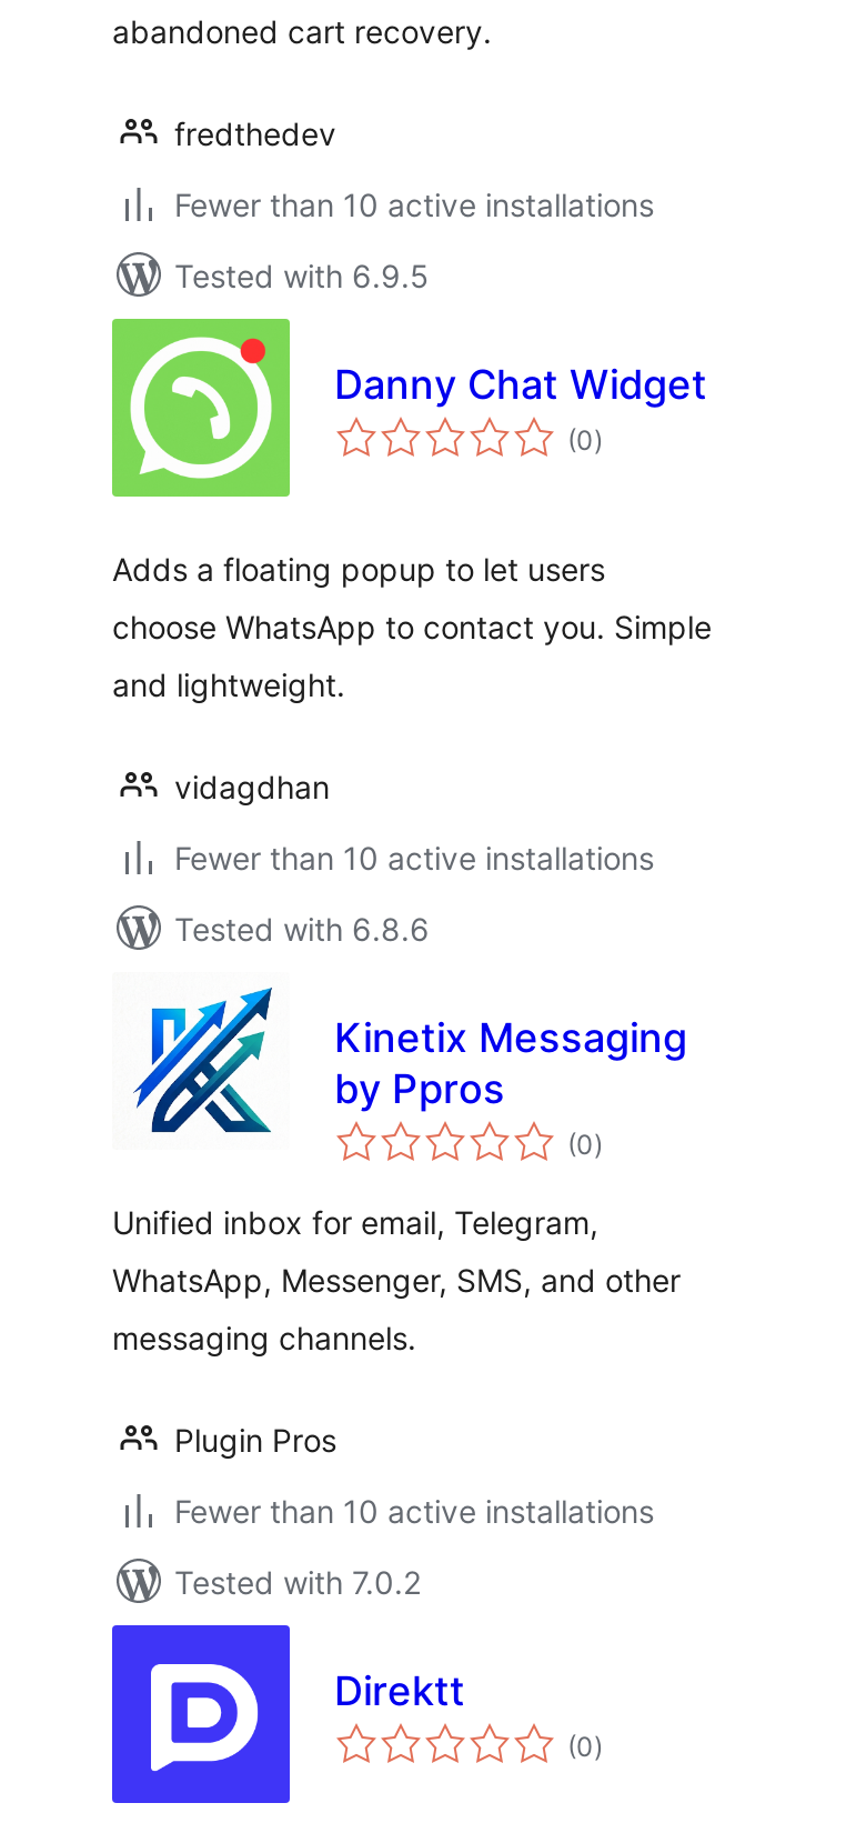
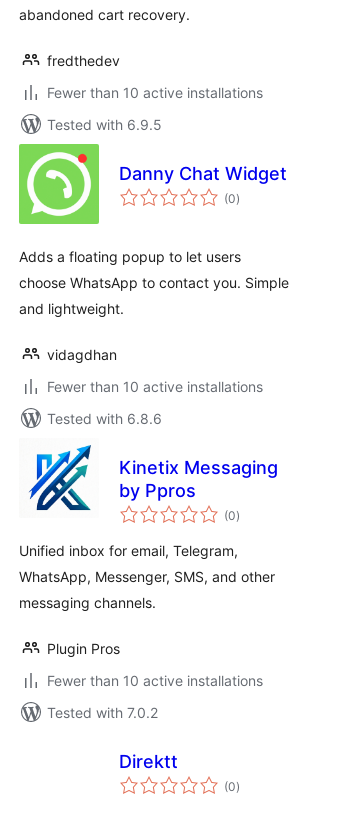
- [image]
